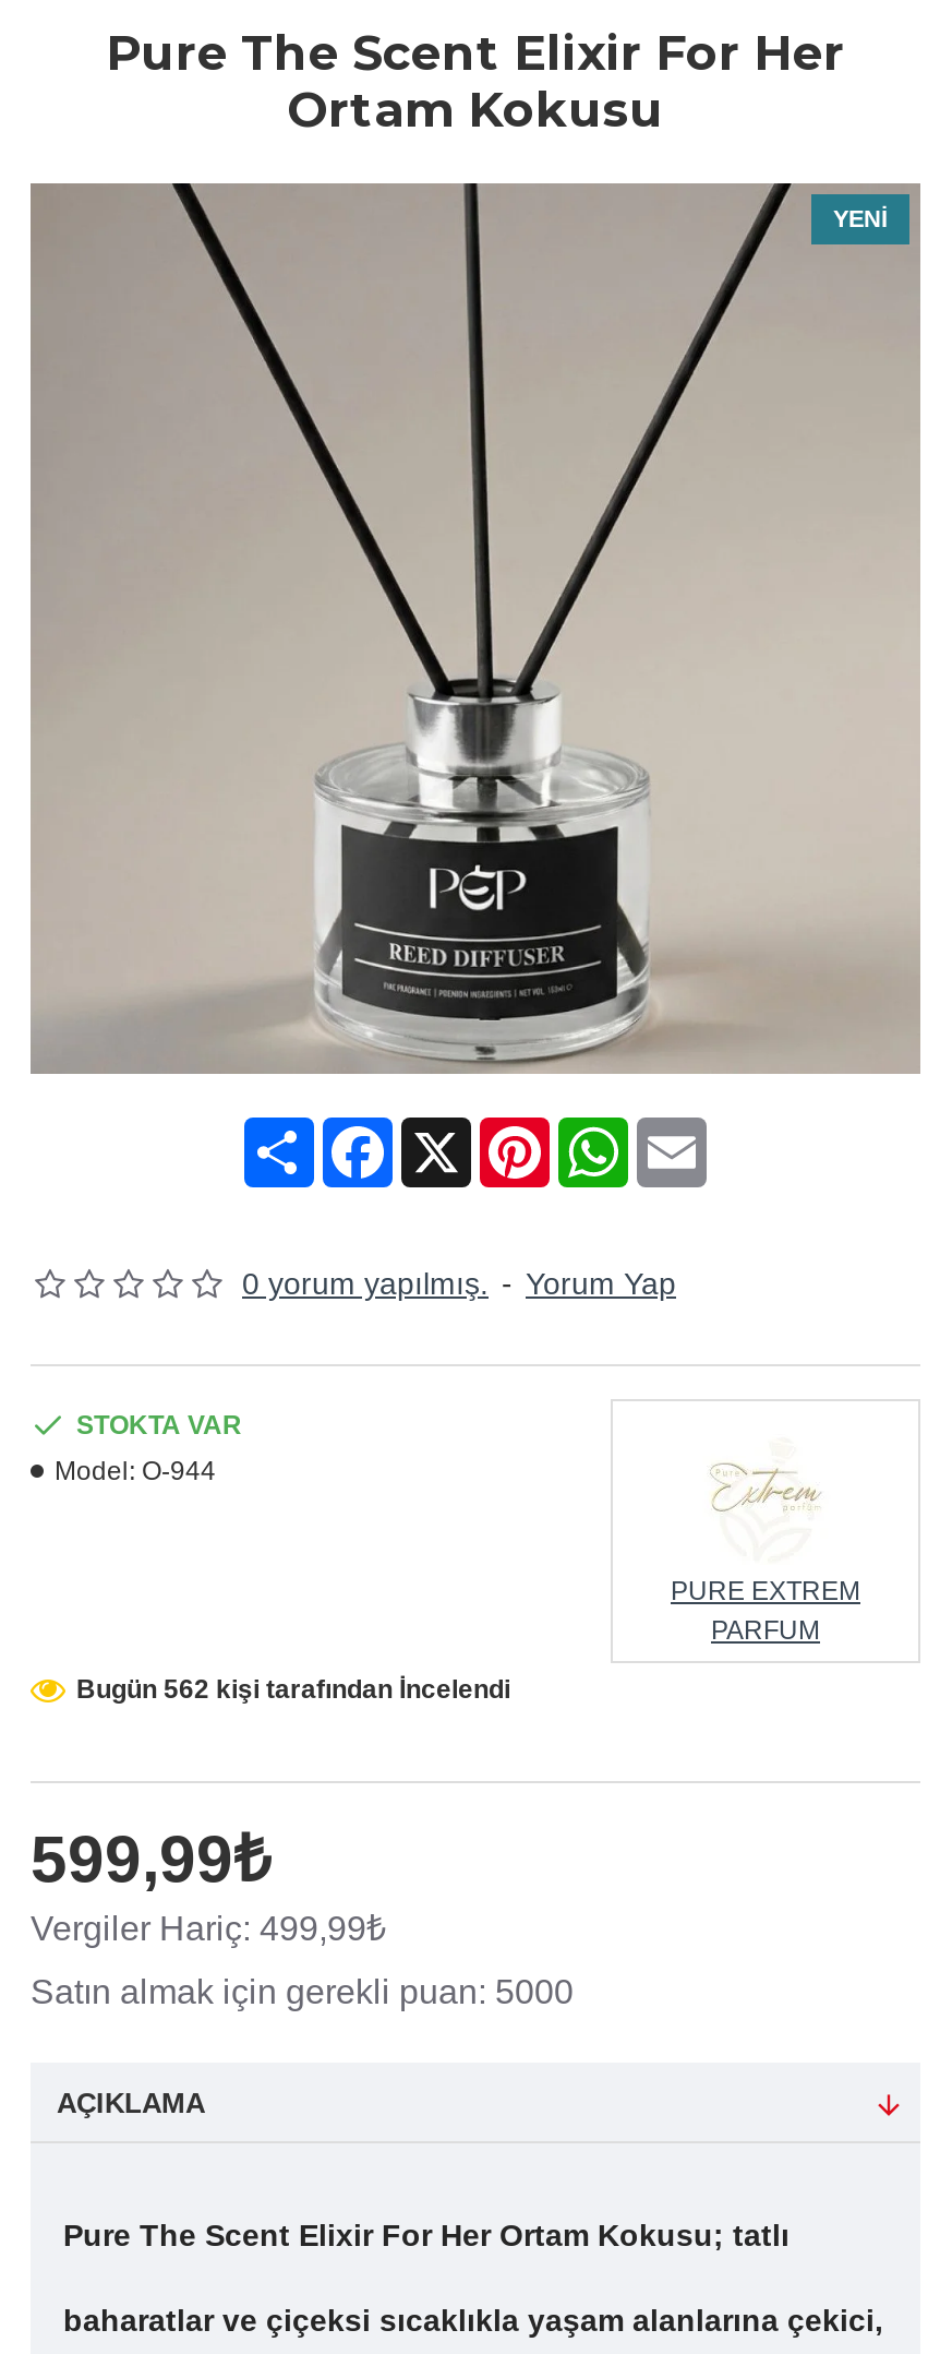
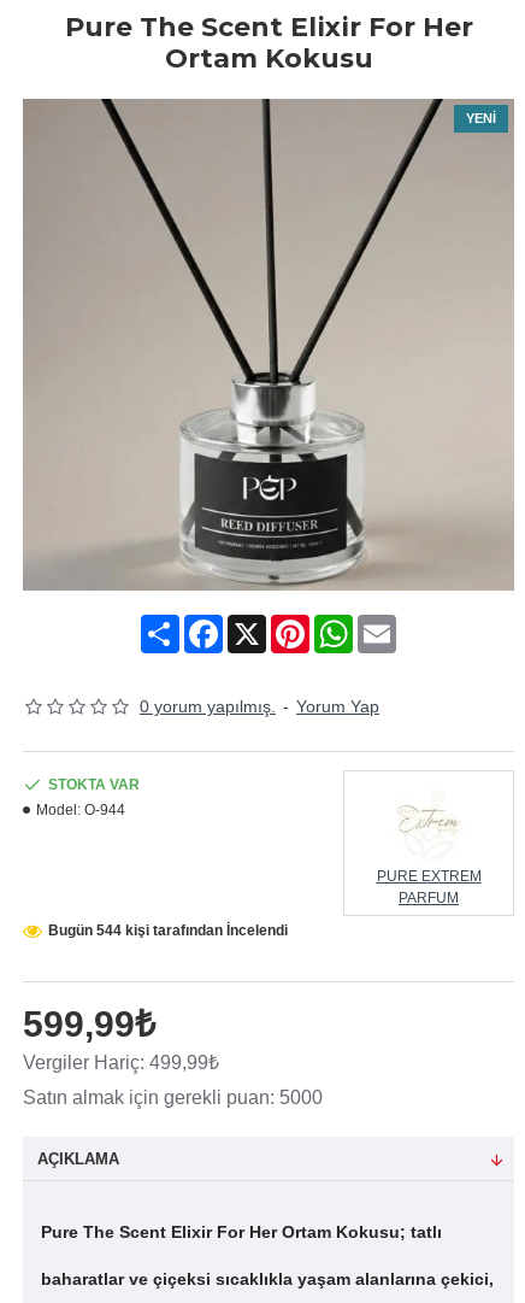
- Bugün 562 kişi tarafından İncelendi
+ Bugün 544 kişi tarafından İncelendi
